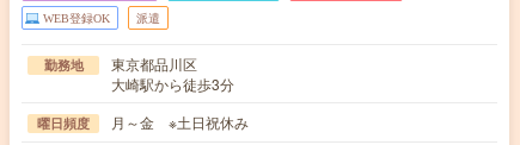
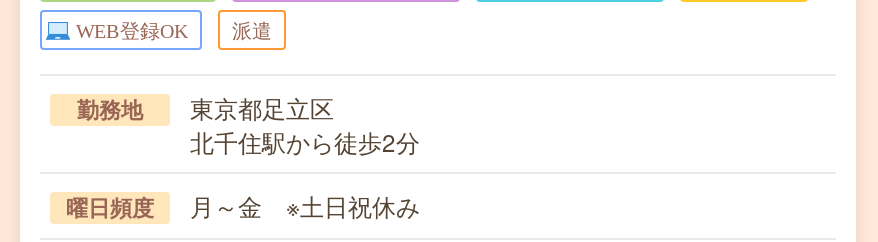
- 東京都品川区
- 大崎駅から徒歩3分
+ 東京都足立区
+ 北千住駅から徒歩2分
